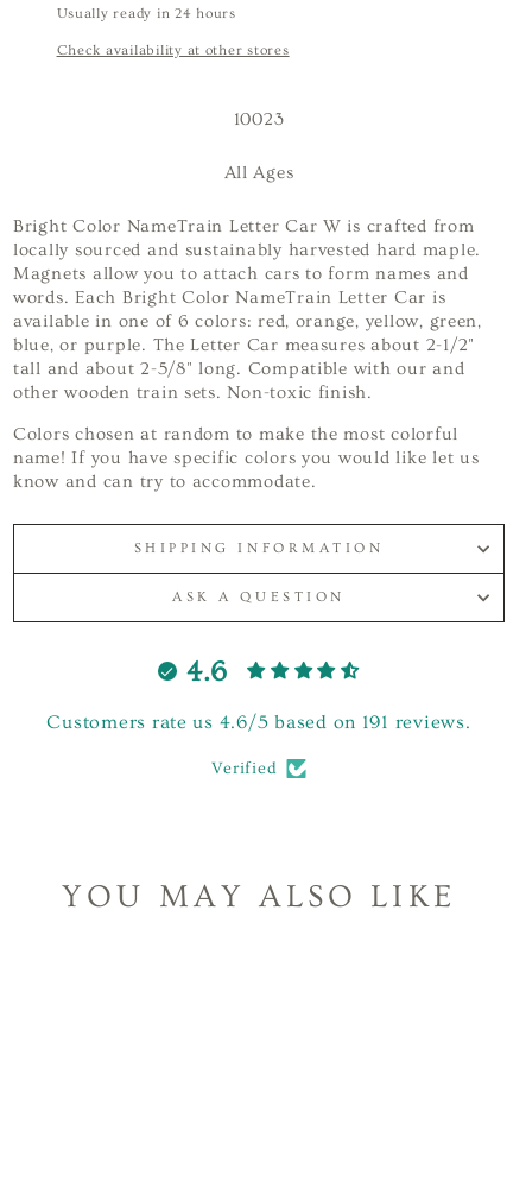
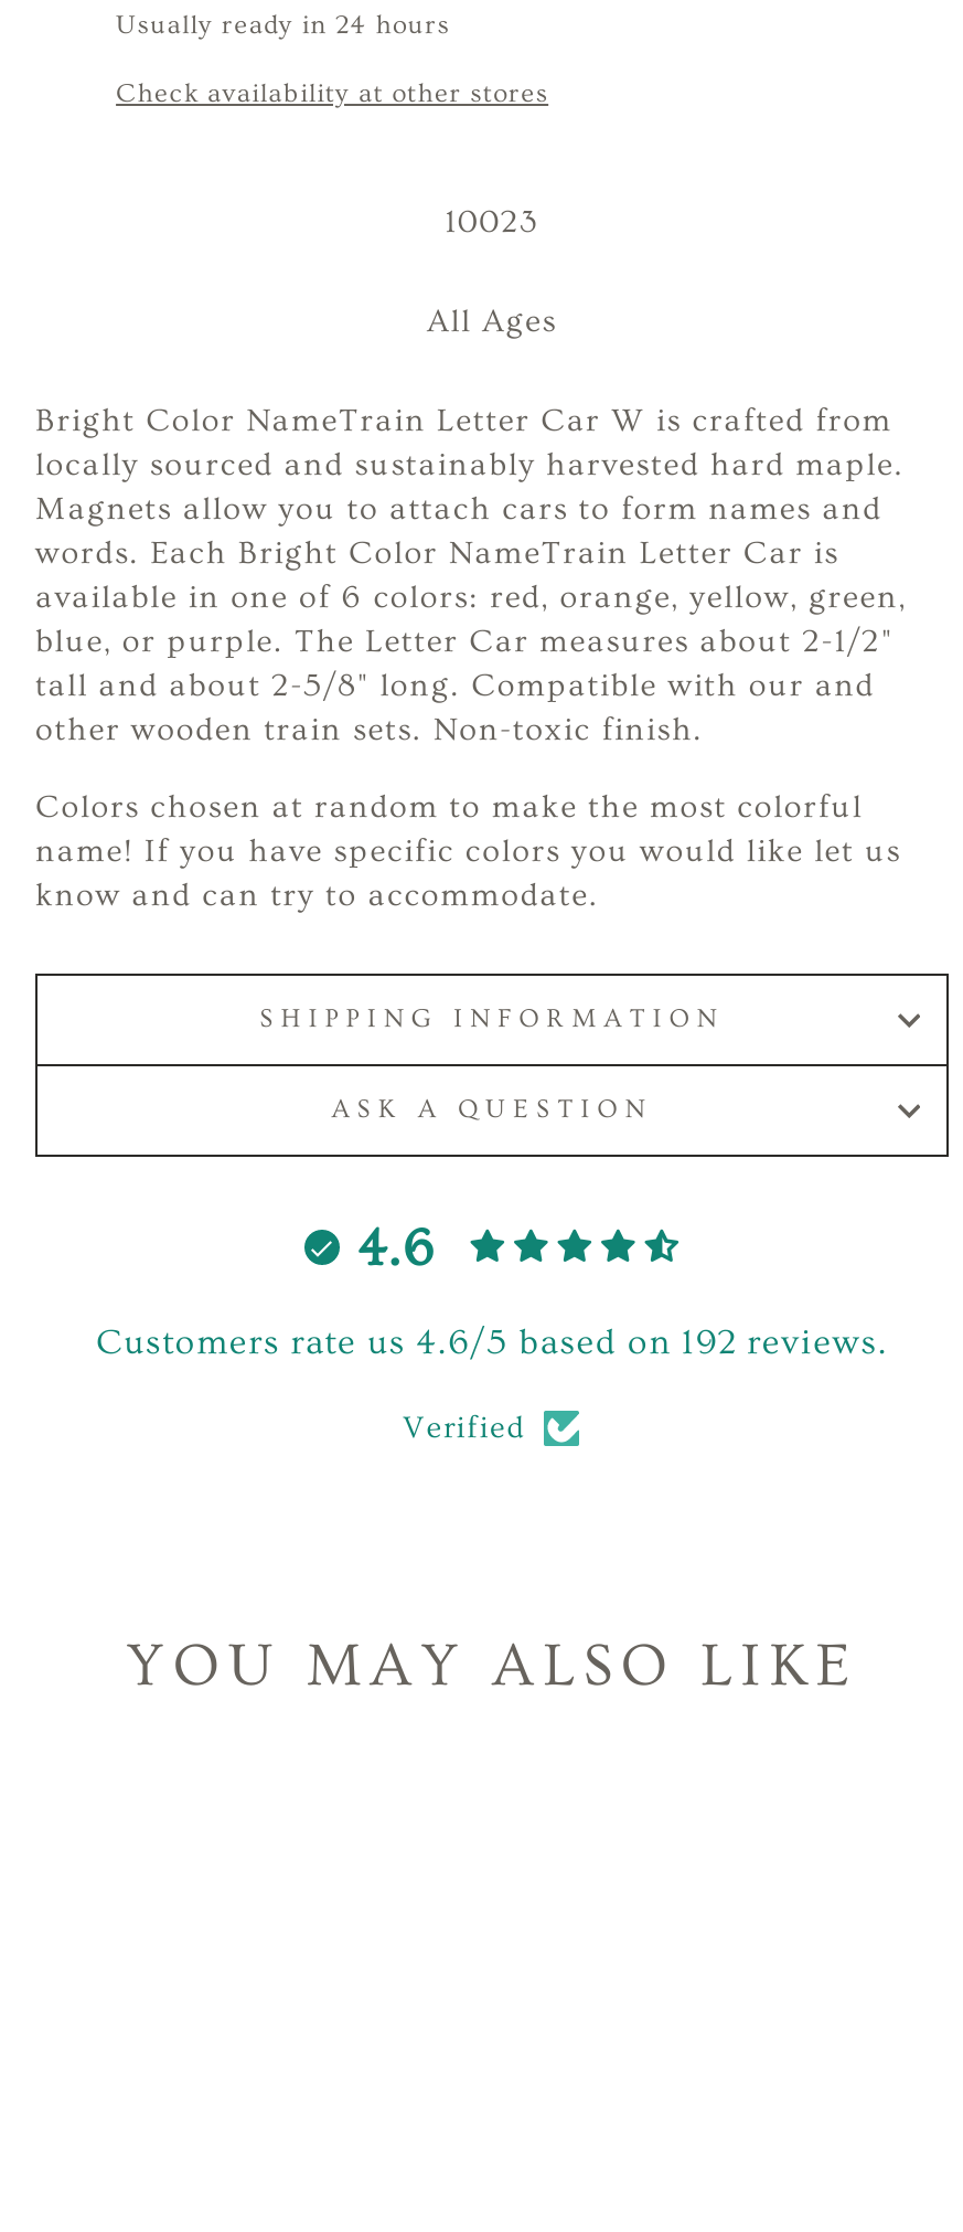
- Customers rate us 4.6/5 based on 191 reviews.
+ Customers rate us 4.6/5 based on 192 reviews.
